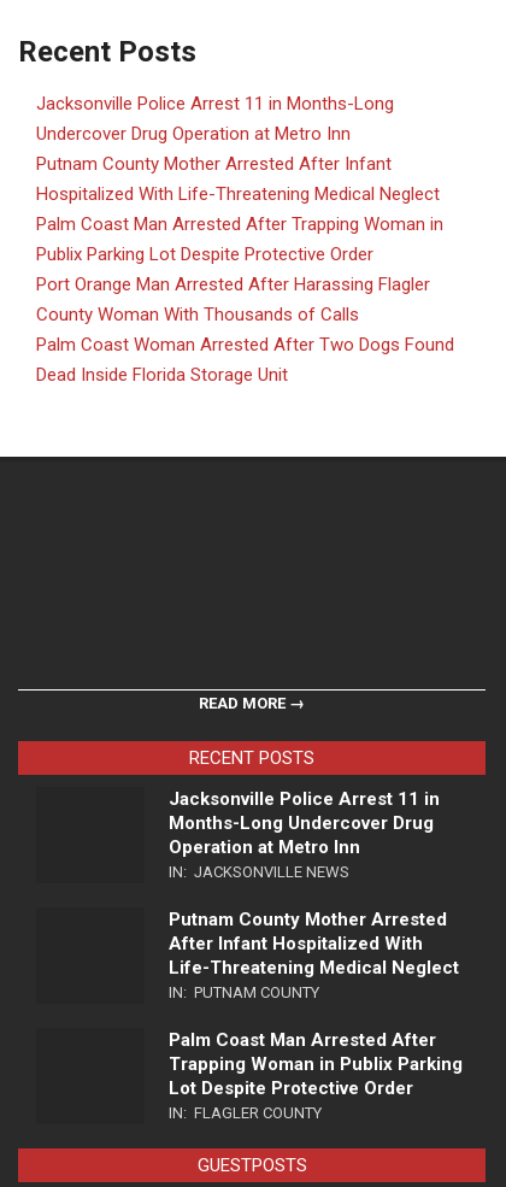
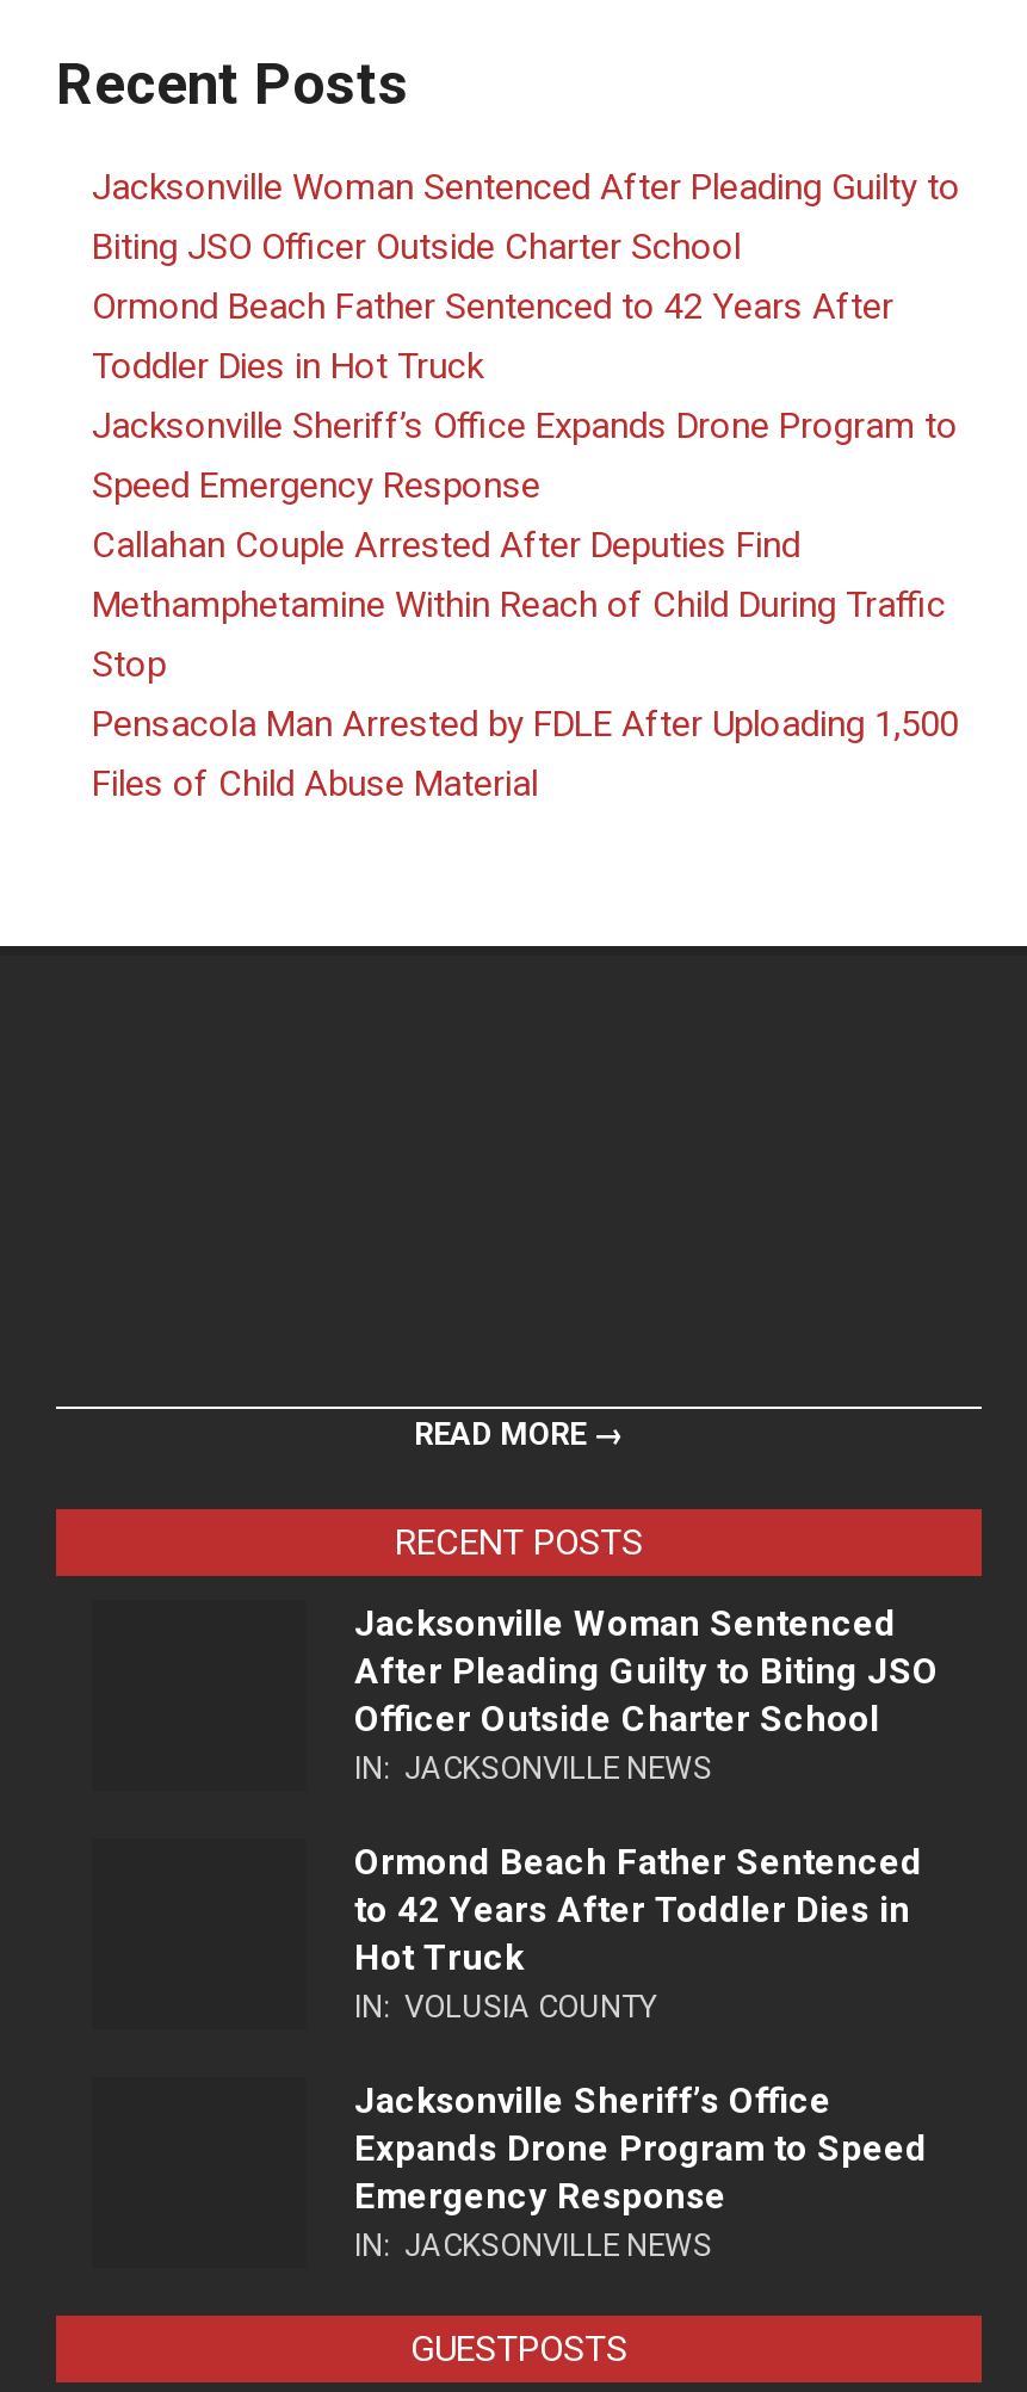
- Jacksonville Police Arrest 11 in Months-Long
- Undercover Drug Operation at Metro Inn
- Putnam County Mother Arrested After Infant
- Hospitalized With Life-Threatening Medical Neglect
- Palm Coast Man Arrested After Trapping Woman in
- Publix Parking Lot Despite Protective Order
- Port Orange Man Arrested After Harassing Flagler
- County Woman With Thousands of Calls
- Palm Coast Woman Arrested After Two Dogs Found
- Dead Inside Florida Storage Unit
+ Jacksonville Woman Sentenced After Pleading Guilty to
+ Biting JSO Officer Outside Charter School
+ Ormond Beach Father Sentenced to 42 Years After
+ Toddler Dies in Hot Truck
+ Jacksonville Sheriff’s Office Expands Drone Program to
+ Speed Emergency Response
+ Callahan Couple Arrested After Deputies Find
+ Methamphetamine Within Reach of Child During Traffic
+ Stop
+ Pensacola Man Arrested by FDLE After Uploading 1,500
+ Files of Child Abuse Material

- Jacksonville Police Arrest 11 in
- Months-Long Undercover Drug
- Operation at Metro Inn
+ Jacksonville Woman Sentenced
+ After Pleading Guilty to Biting JSO
+ Officer Outside Charter School

- Putnam County Mother Arrested
- After Infant Hospitalized With
- Life-Threatening Medical Neglect
- IN: PUTNAM COUNTY
+ Ormond Beach Father Sentenced
+ to 42 Years After Toddler Dies in
+ Hot Truck
+ IN: VOLUSIA COUNTY

- Palm Coast Man Arrested After
- Trapping Woman in Publix Parking
- Lot Despite Protective Order
- IN: FLAGLER COUNTY
+ Jacksonville Sheriff’s Office
+ Expands Drone Program to Speed
+ Emergency Response
+ IN: JACKSONVILLE NEWS
